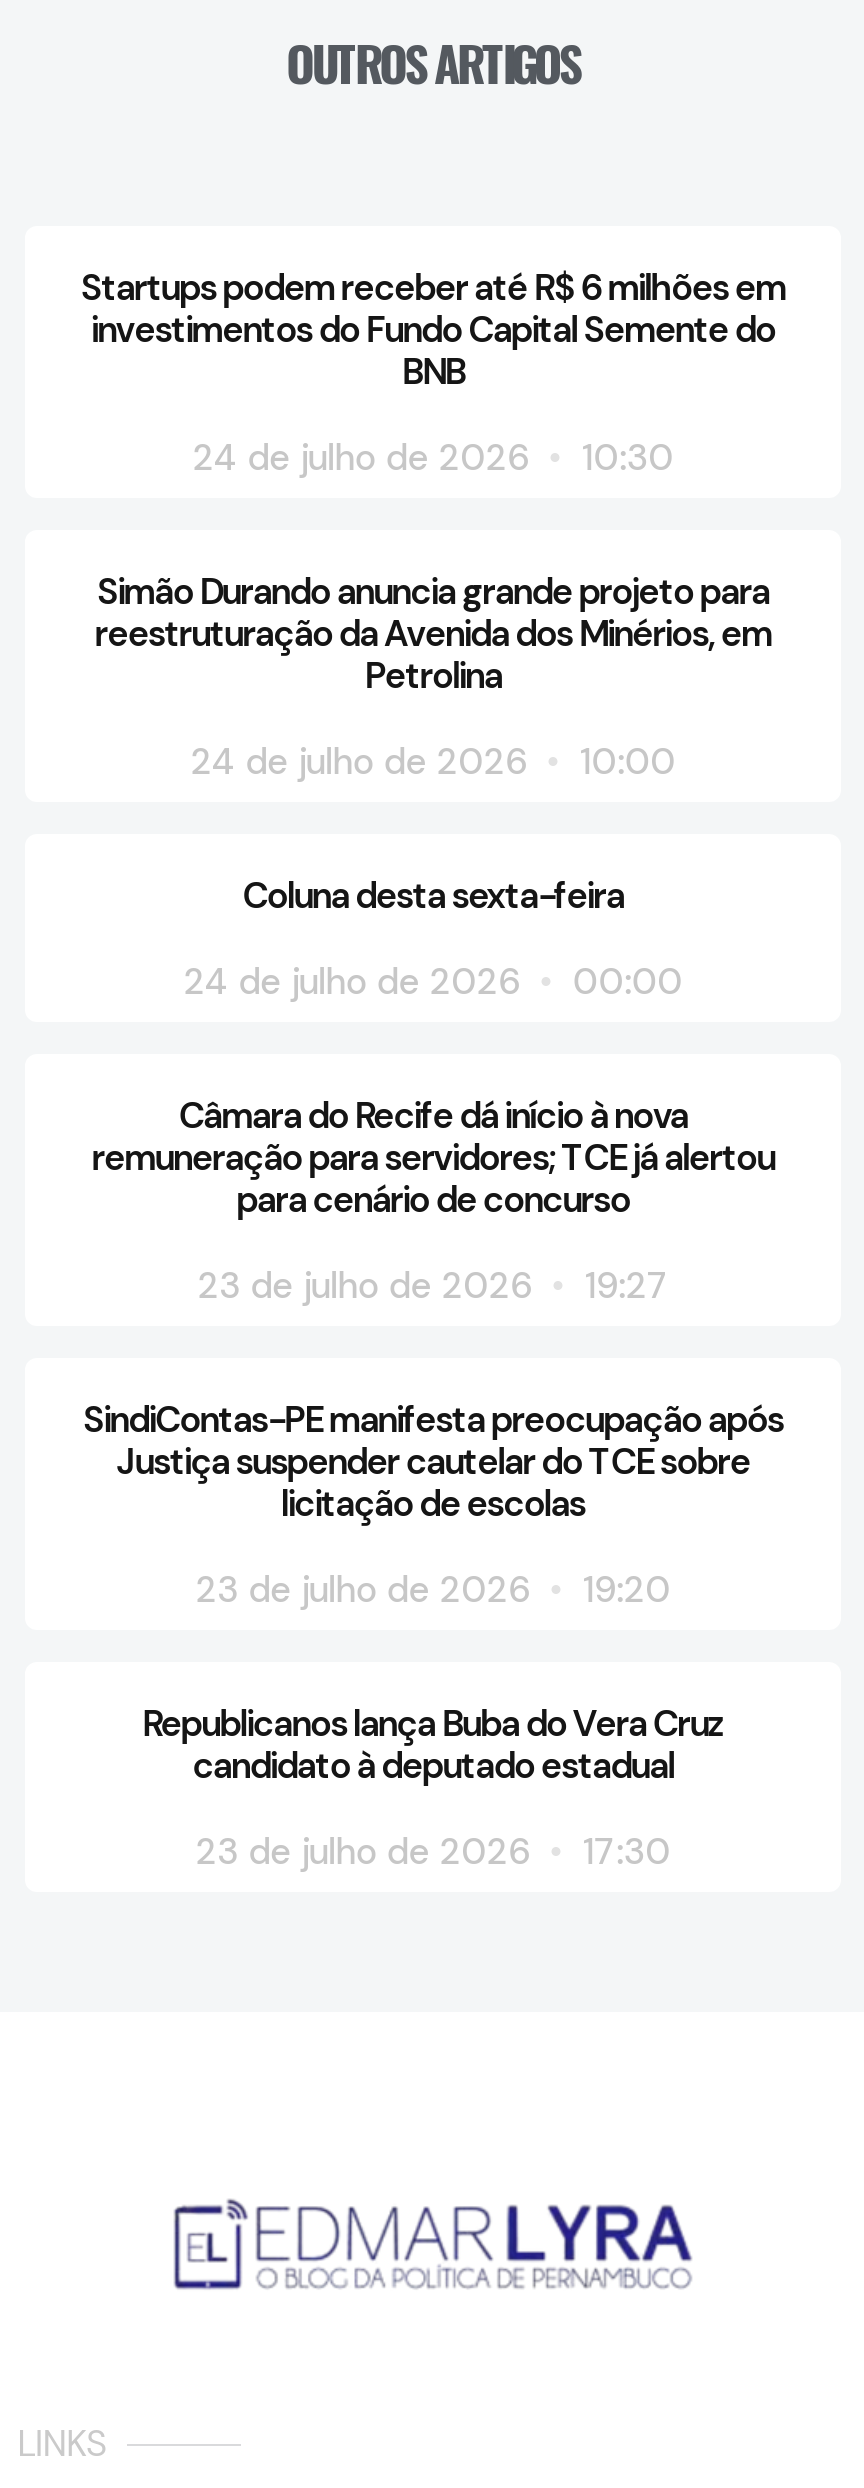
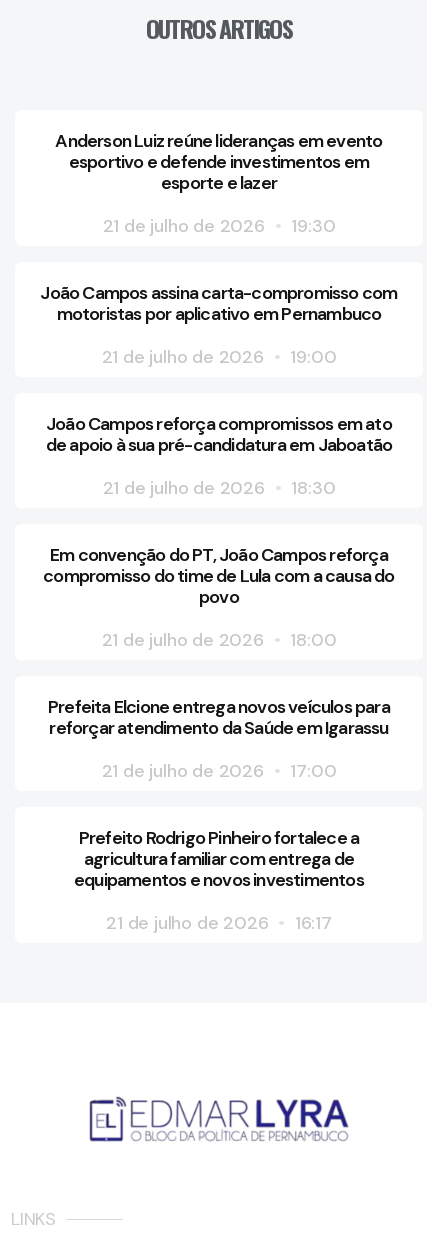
- Startups podem receber até R$ 6 milhões em
- investimentos do Fundo Capital Semente do
- BNB
+ Anderson Luiz reúne lideranças em evento
+ esportivo e defende investimentos em
+ esporte e lazer

- 24 de julho de 2026
- 10:30
+ 21 de julho de 2026
+ 19:30

- Simão Durando anuncia grande projeto para
- reestruturação da Avenida dos Minérios, em
- Petrolina
+ João Campos assina carta-compromisso com
+ motoristas por aplicativo em Pernambuco

- 24 de julho de 2026
- 10:00
+ 21 de julho de 2026
+ 19:00

- Coluna desta sexta-feira
+ João Campos reforça compromissos em ato
+ de apoio à sua pré-candidatura em Jaboatão

- 24 de julho de 2026
- 00:00
+ 21 de julho de 2026
+ 18:30

- Câmara do Recife dá início à nova
- remuneração para servidores; TCE já alertou
- para cenário de concurso
+ Em convenção do PT, João Campos reforça
+ compromisso do time de Lula com a causa do
+ povo

- 23 de julho de 2026
- 19:27
+ 21 de julho de 2026
+ 18:00

- SindiContas-PE manifesta preocupação após
- Justiça suspender cautelar do TCE sobre
- licitação de escolas
+ Prefeita Elcione entrega novos veículos para
+ reforçar atendimento da Saúde em Igarassu

- 23 de julho de 2026
- 19:20
+ 21 de julho de 2026
+ 17:00

- Republicanos lança Buba do Vera Cruz
- candidato à deputado estadual
+ Prefeito Rodrigo Pinheiro fortalece a
+ agricultura familiar com entrega de
+ equipamentos e novos investimentos

- 23 de julho de 2026
- 17:30
+ 21 de julho de 2026
+ 16:17
